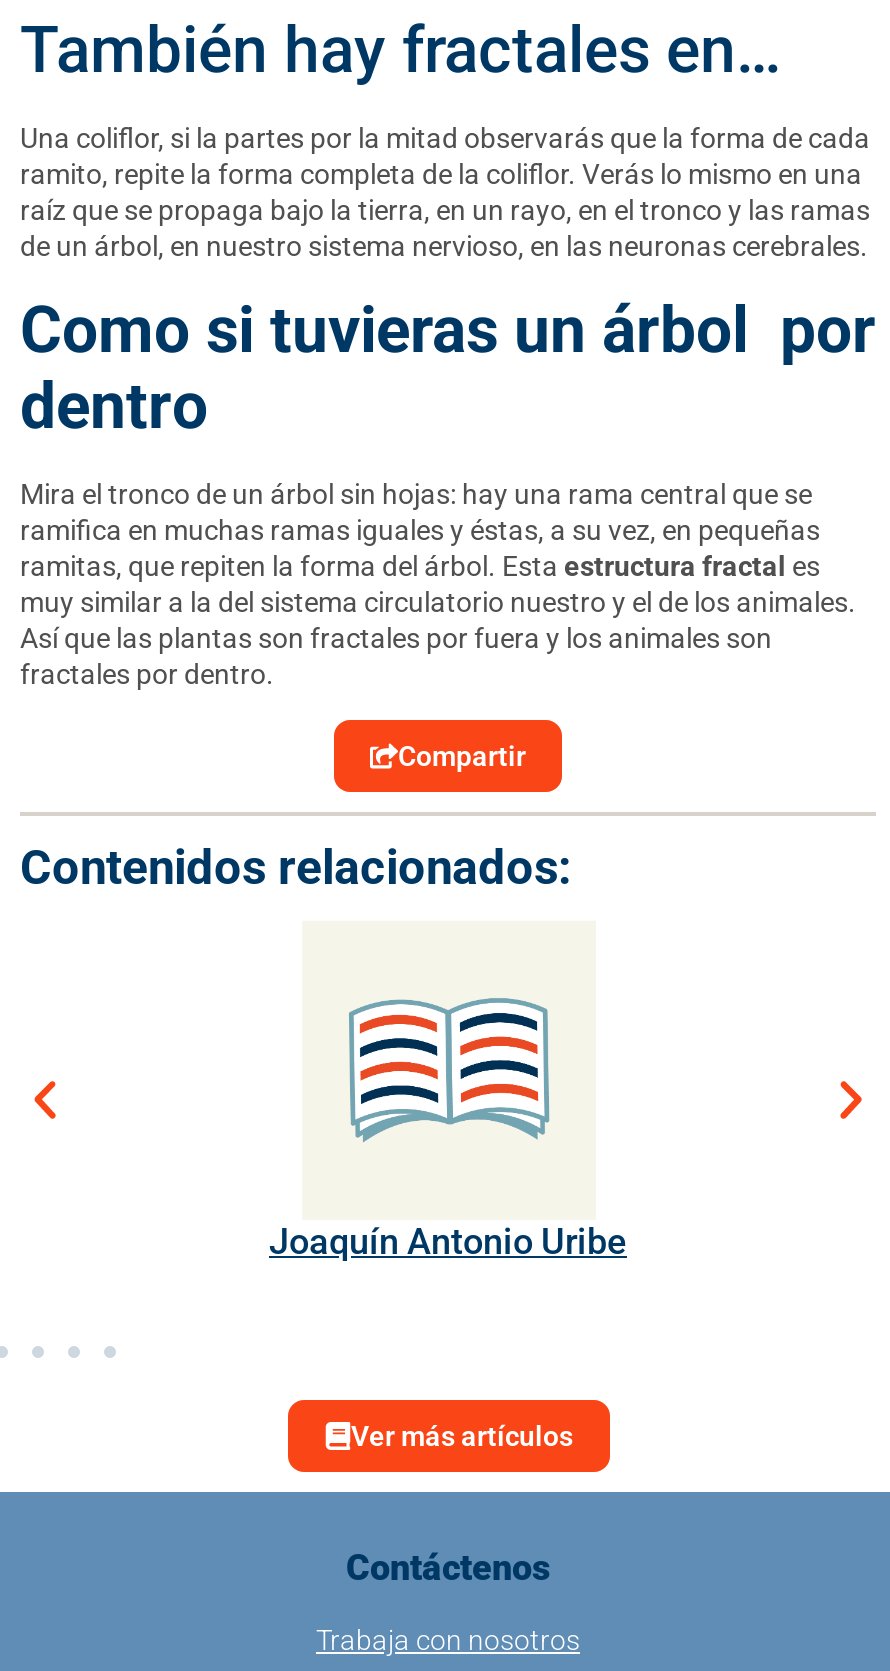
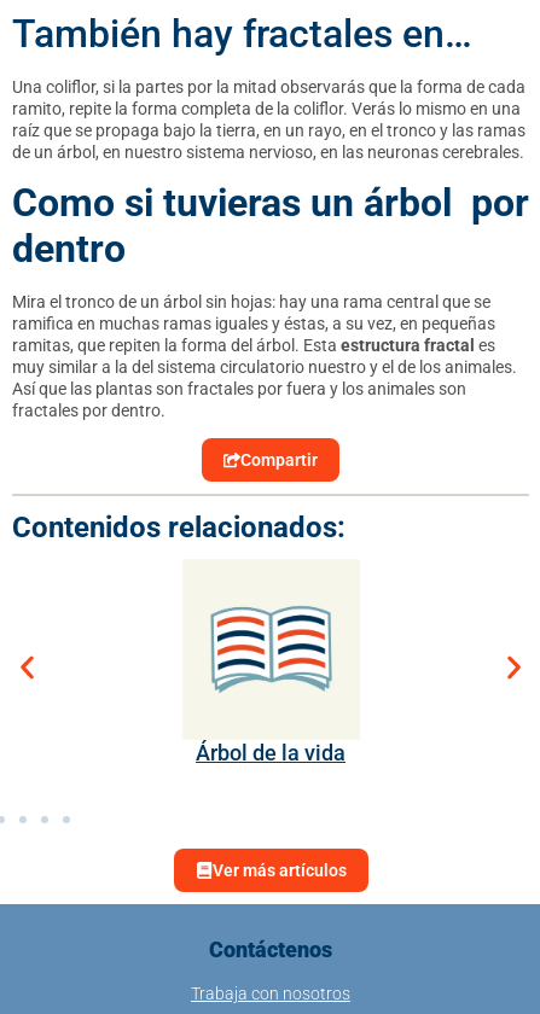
- Joaquín Antonio Uribe
+ Árbol de la vida
